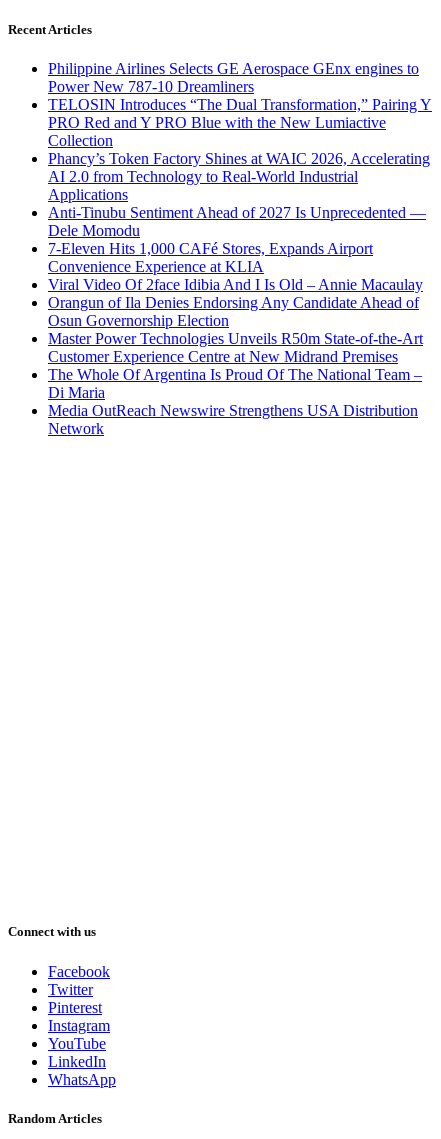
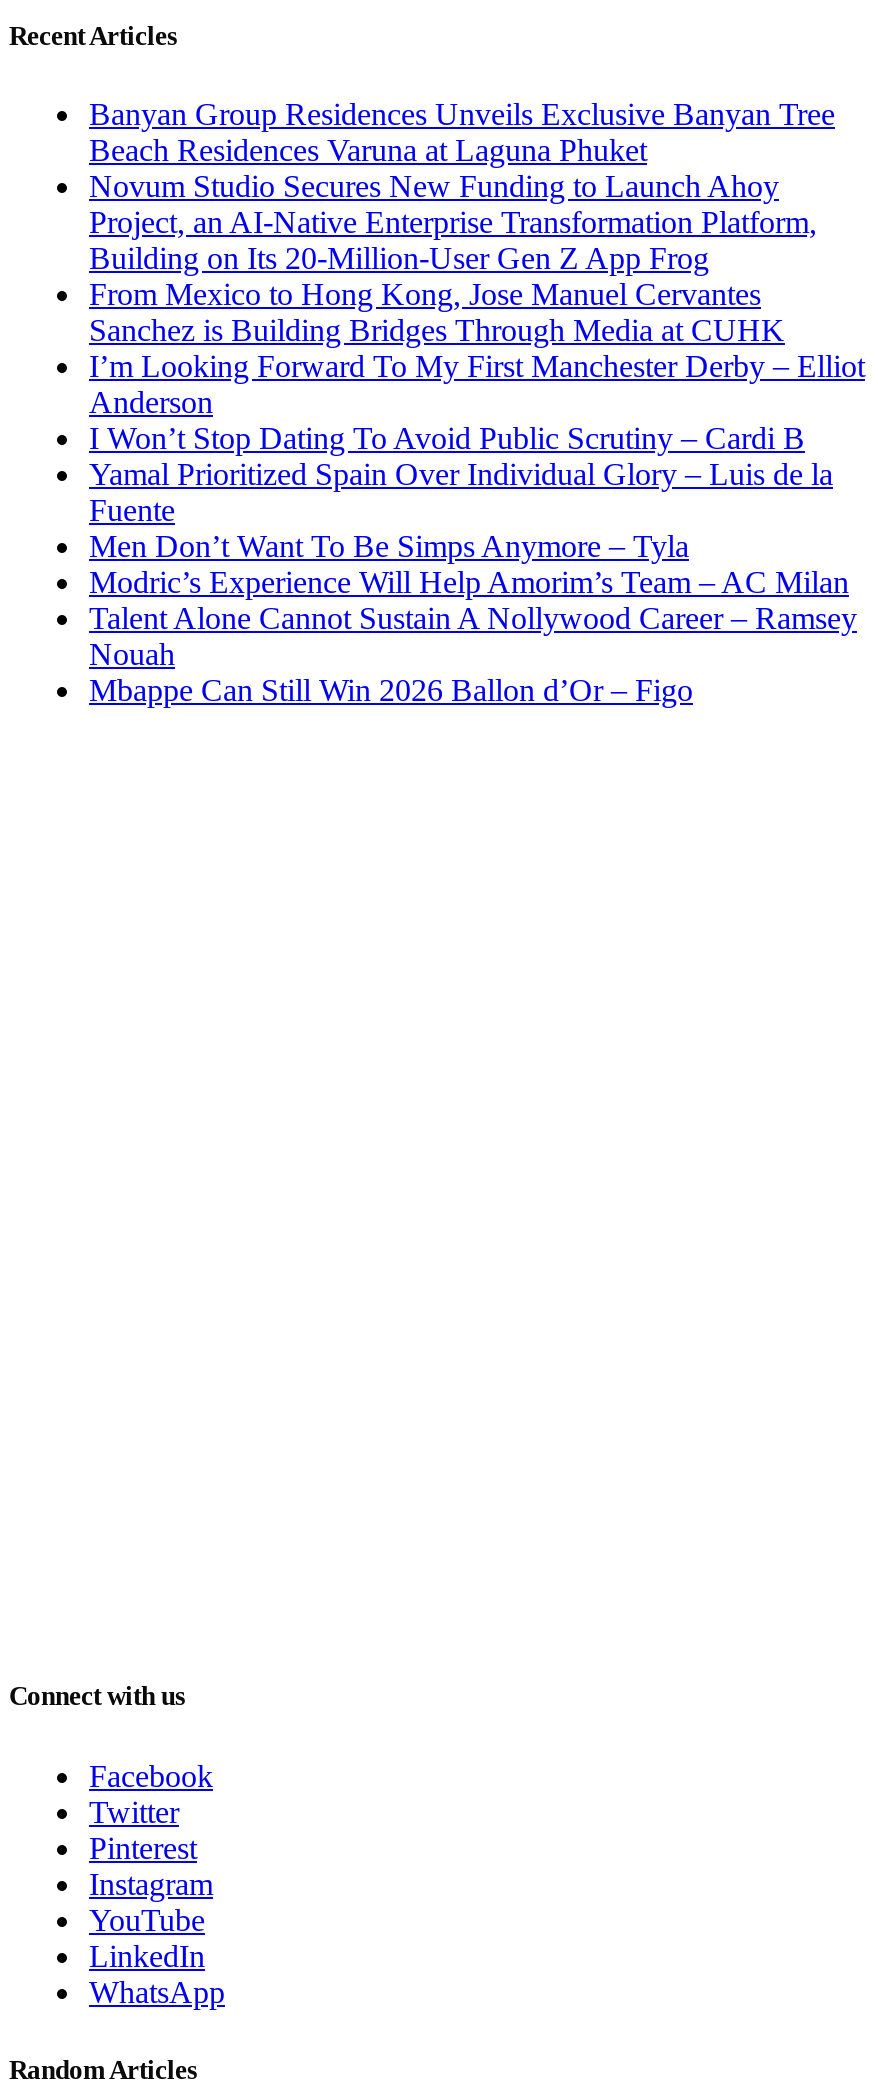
- Philippine Airlines Selects GE Aerospace GEnx engines to
- Power New 787-10 Dreamliners
- TELOSIN Introduces “The Dual Transformation,” Pairing Y
- PRO Red and Y PRO Blue with the New Lumiactive
- Collection
- Phancy’s Token Factory Shines at WAIC 2026, Accelerating
- AI 2.0 from Technology to Real-World Industrial
- Applications
- Anti-Tinubu Sentiment Ahead of 2027 Is Unprecedented —
- Dele Momodu
- 7-Eleven Hits 1,000 CAFé Stores, Expands Airport
- Convenience Experience at KLIA
- Viral Video Of 2face Idibia And I Is Old – Annie Macaulay
- Orangun of Ila Denies Endorsing Any Candidate Ahead of
- Osun Governorship Election
- Master Power Technologies Unveils R50m State-of-the-Art
- Customer Experience Centre at New Midrand Premises
- The Whole Of Argentina Is Proud Of The National Team –
- Di Maria
- Media OutReach Newswire Strengthens USA Distribution
- Network
+ Banyan Group Residences Unveils Exclusive Banyan Tree
+ Beach Residences Varuna at Laguna Phuket
+ Novum Studio Secures New Funding to Launch Ahoy
+ Project, an AI-Native Enterprise Transformation Platform,
+ Building on Its 20-Million-User Gen Z App Frog
+ From Mexico to Hong Kong, Jose Manuel Cervantes
+ Sanchez is Building Bridges Through Media at CUHK
+ I’m Looking Forward To My First Manchester Derby – Elliot
+ Anderson
+ I Won’t Stop Dating To Avoid Public Scrutiny – Cardi B
+ Yamal Prioritized Spain Over Individual Glory – Luis de la
+ Fuente
+ Men Don’t Want To Be Simps Anymore – Tyla
+ Modric’s Experience Will Help Amorim’s Team – AC Milan
+ Talent Alone Cannot Sustain A Nollywood Career – Ramsey
+ Nouah
+ Mbappe Can Still Win 2026 Ballon d’Or – Figo
